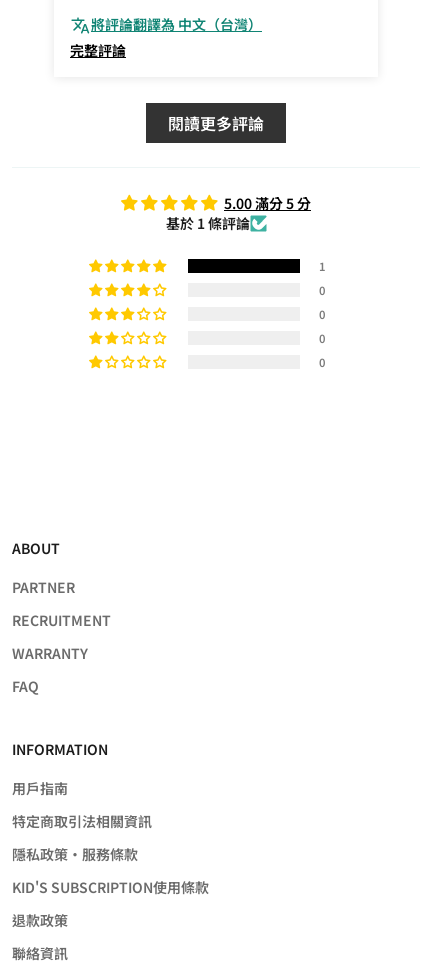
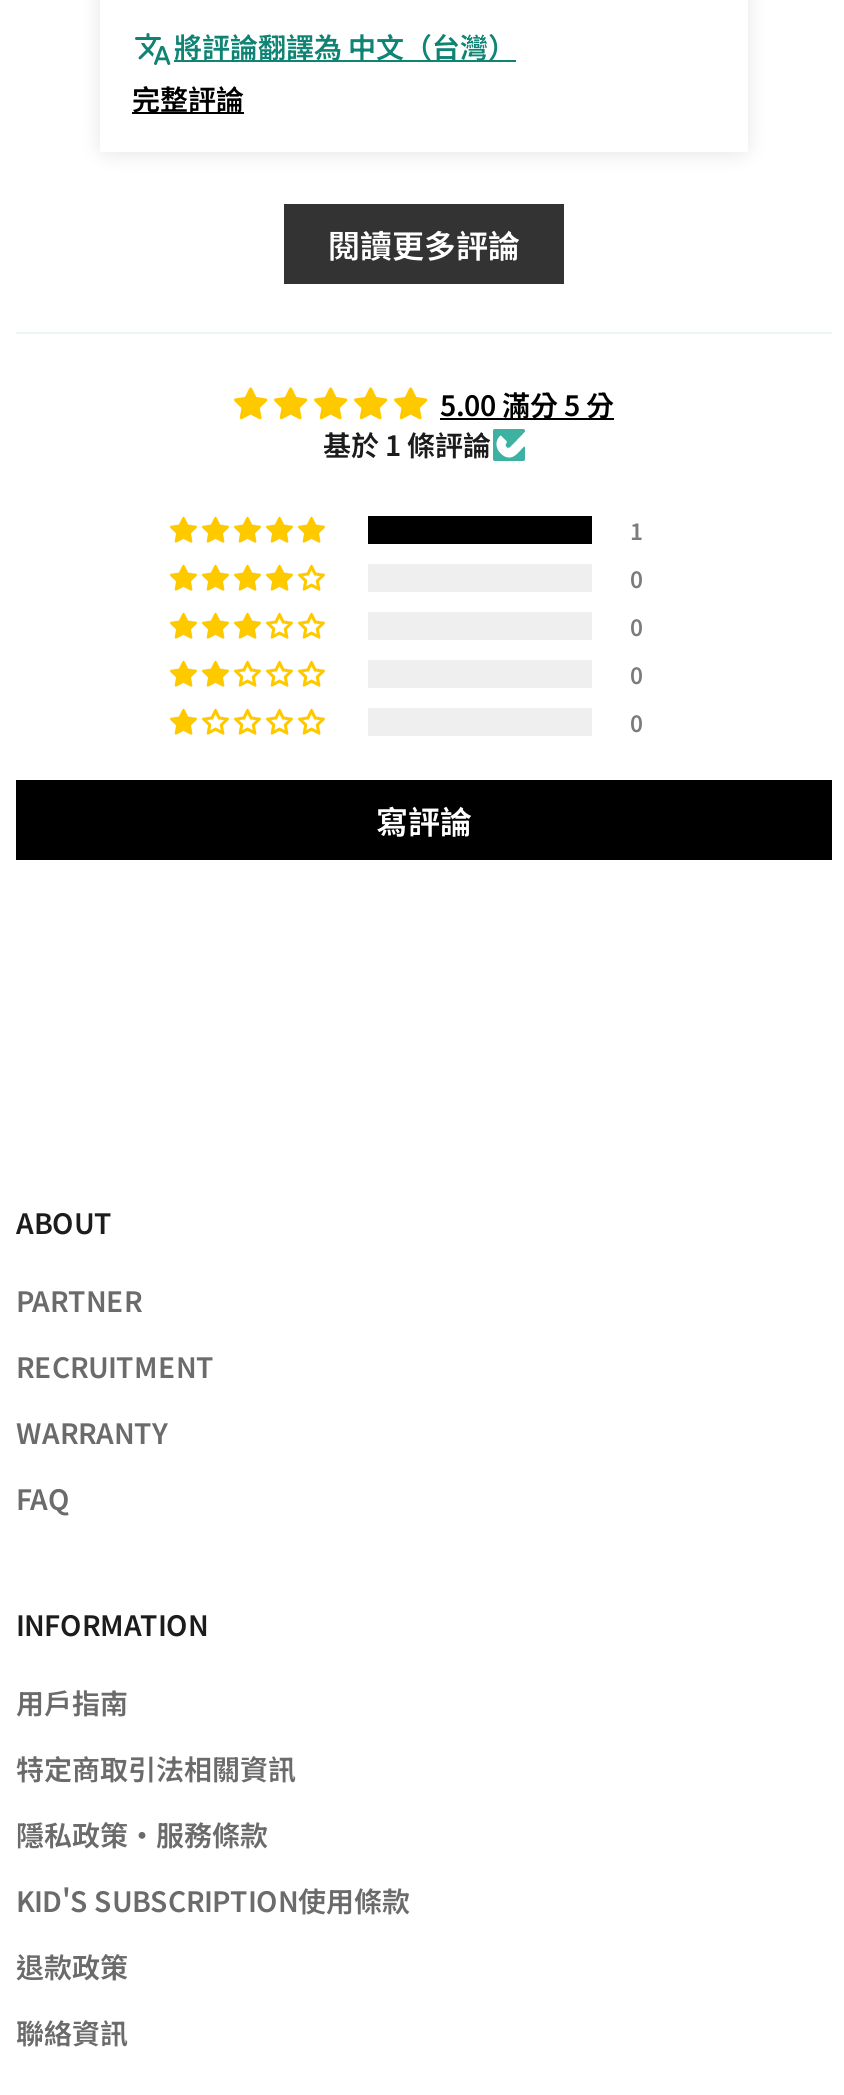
+ 寫評論
